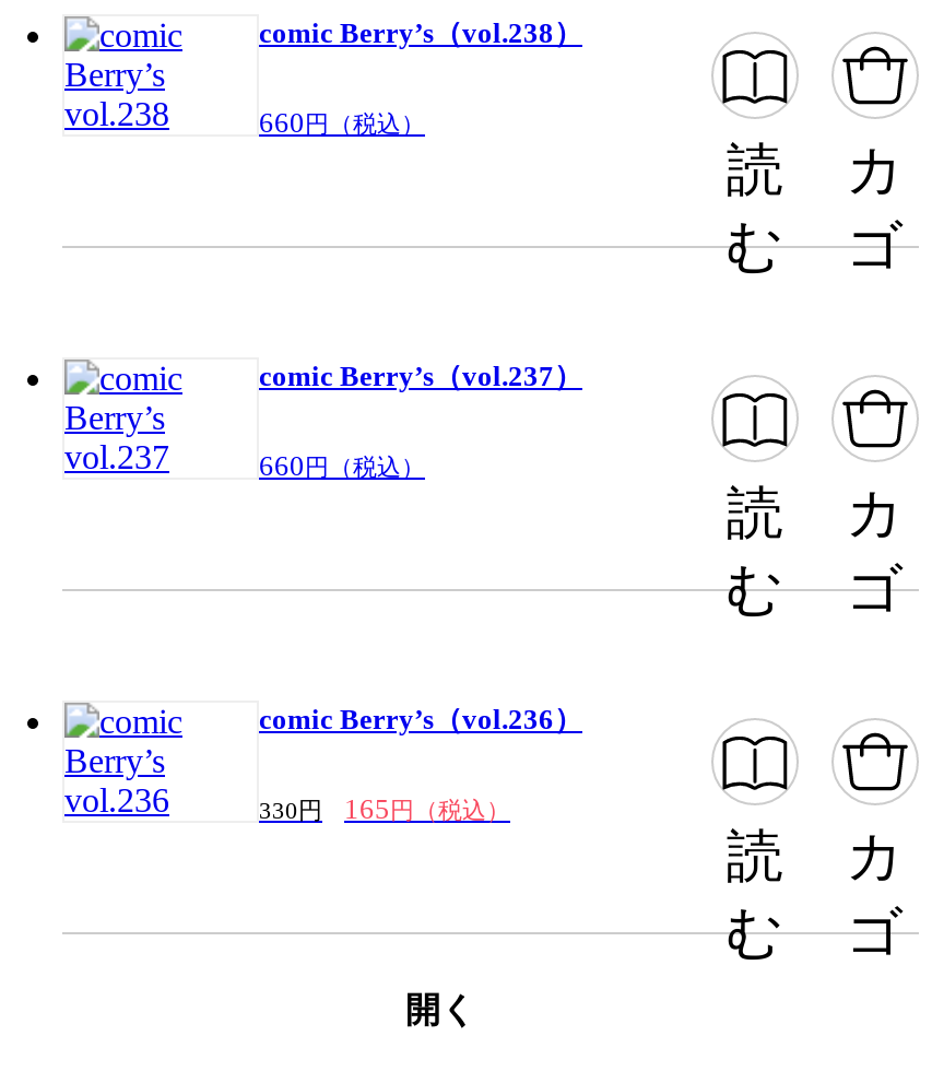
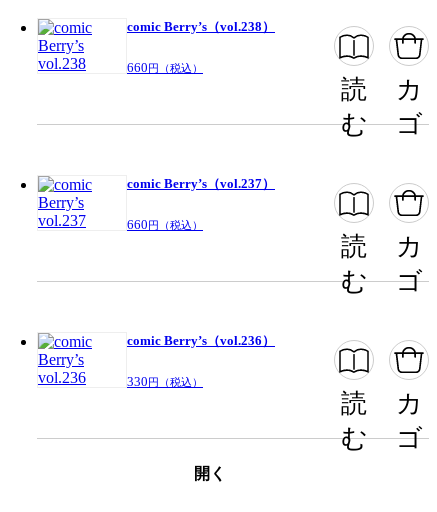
- 330円
- 165円（税込）
+ 330円（税込）
